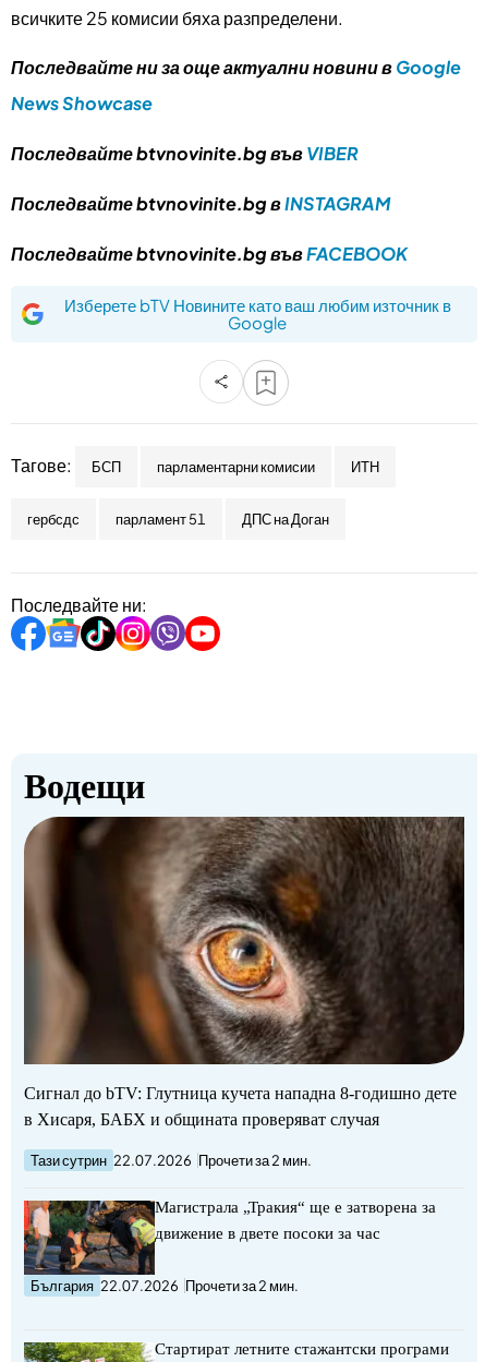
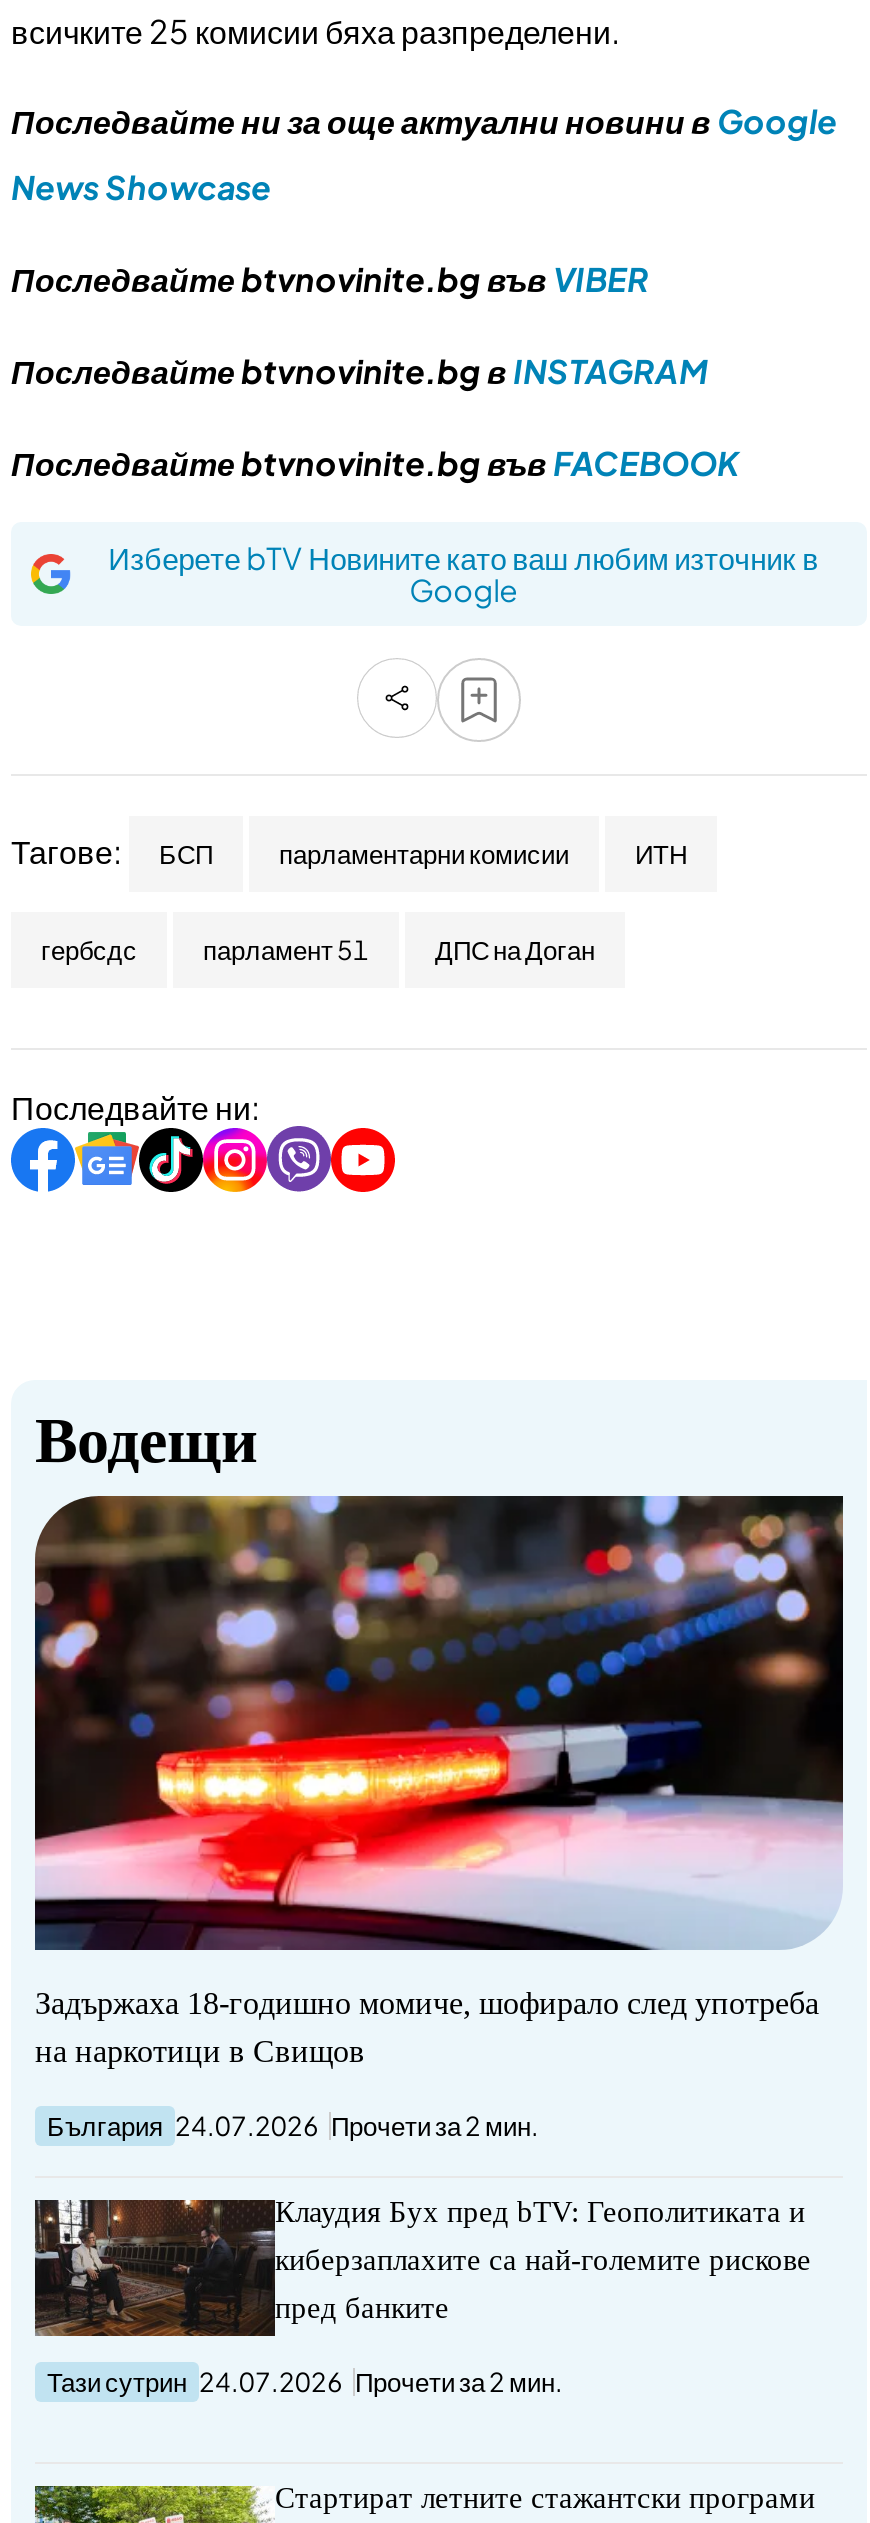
- [image]
- Сигнал до bTV: Глутница кучета нападна 8-годишно дете
- в Хисаря, БАБХ и общината проверяват случая
- Тази сутрин 22.07.2026 Прочети за 2 мин.
- Магистрала „Тракия“ ще е затворена за
- движение в двете посоки за час
- България 22.07.2026 Прочети за 2 мин.
+ [image]
+ Задържаха 18-годишно момиче, шофирало след употреба
+ на наркотици в Свищов
+ България 24.07.2026 Прочети за 2 мин.
+ Клаудия Бух пред bTV: Геополитиката и
+ киберзаплахите са най-големите рискове
+ пред банките
+ Тази сутрин 24.07.2026 Прочети за 2 мин.

- [image]
+ [image]
